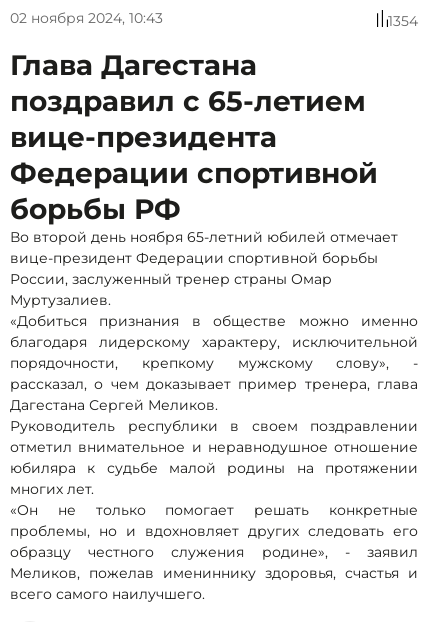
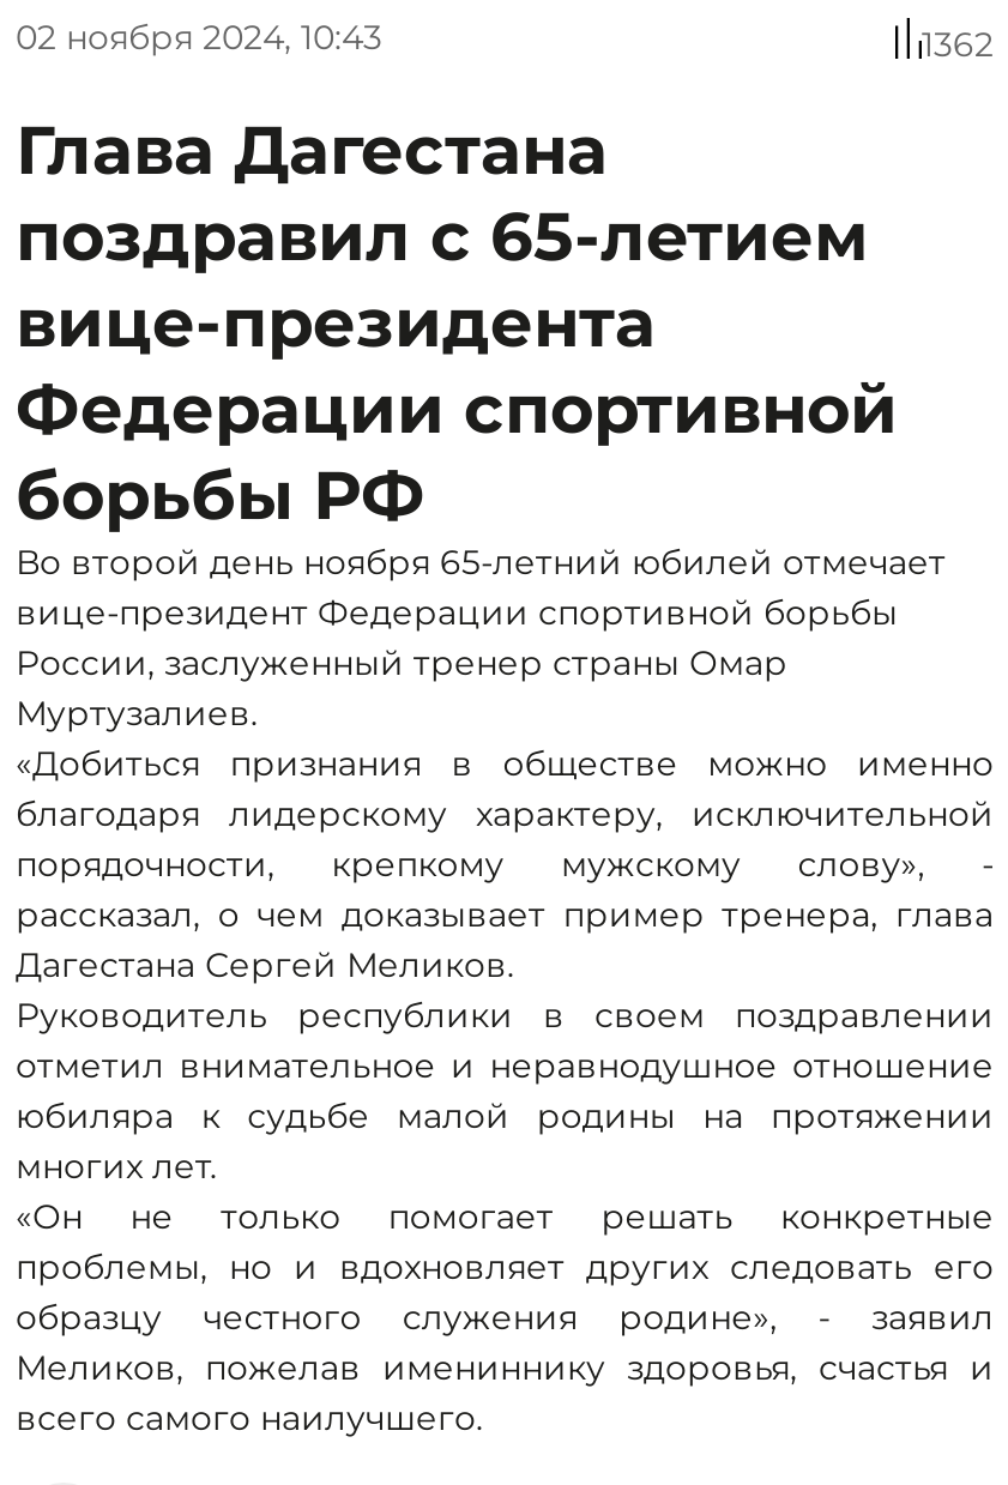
- 1354
+ 1362
